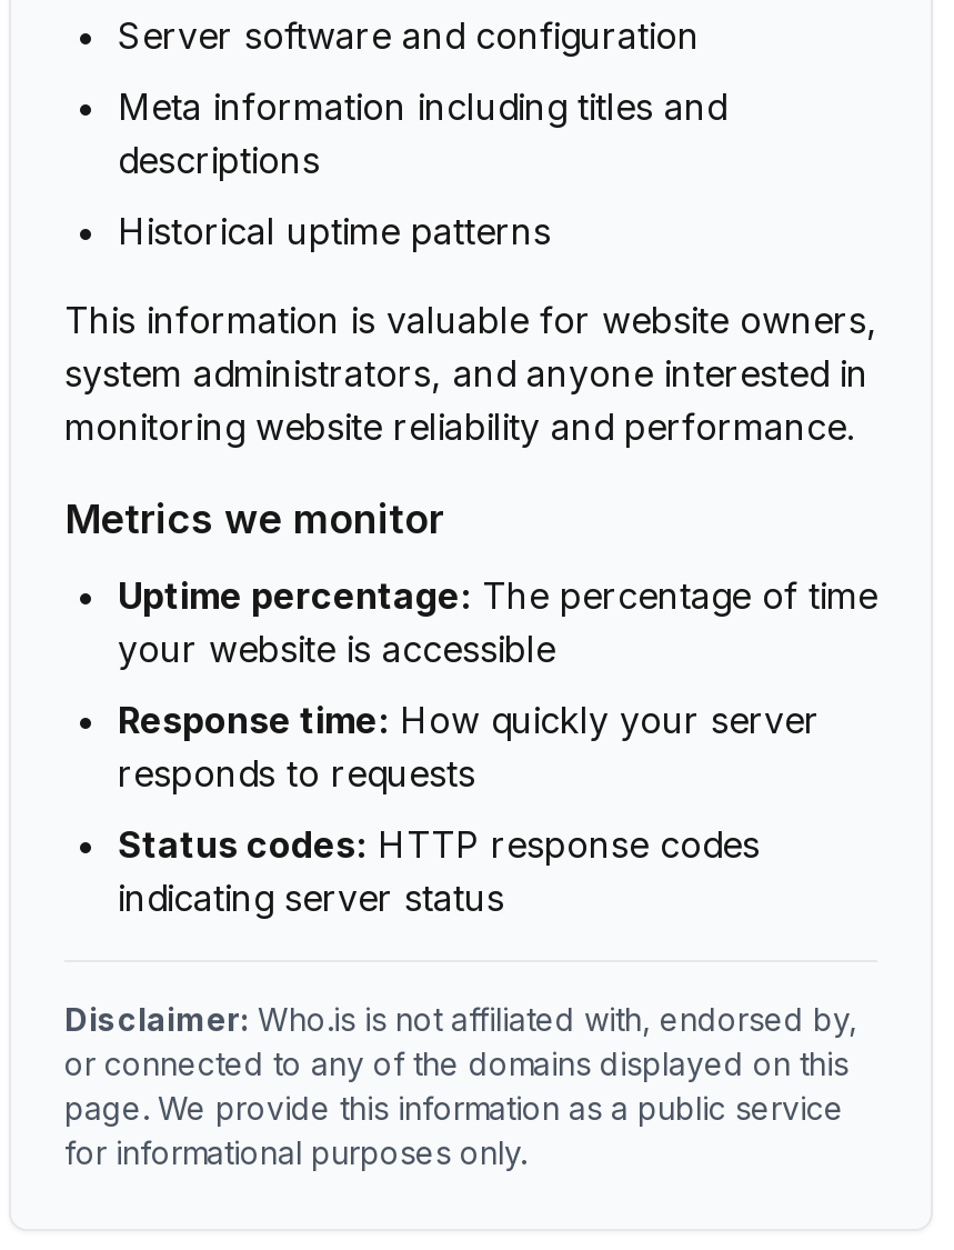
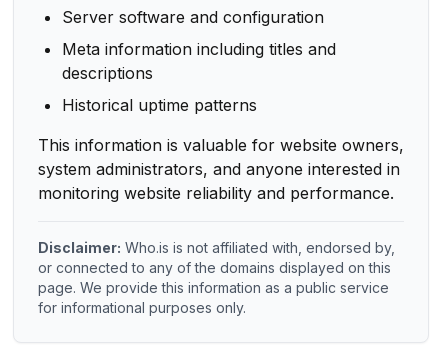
- Metrics we monitor
- Uptime percentage: The percentage of time
- your website is accessible
- Response time: How quickly your server
- responds to requests
- Status codes: HTTP response codes
- indicating server status
